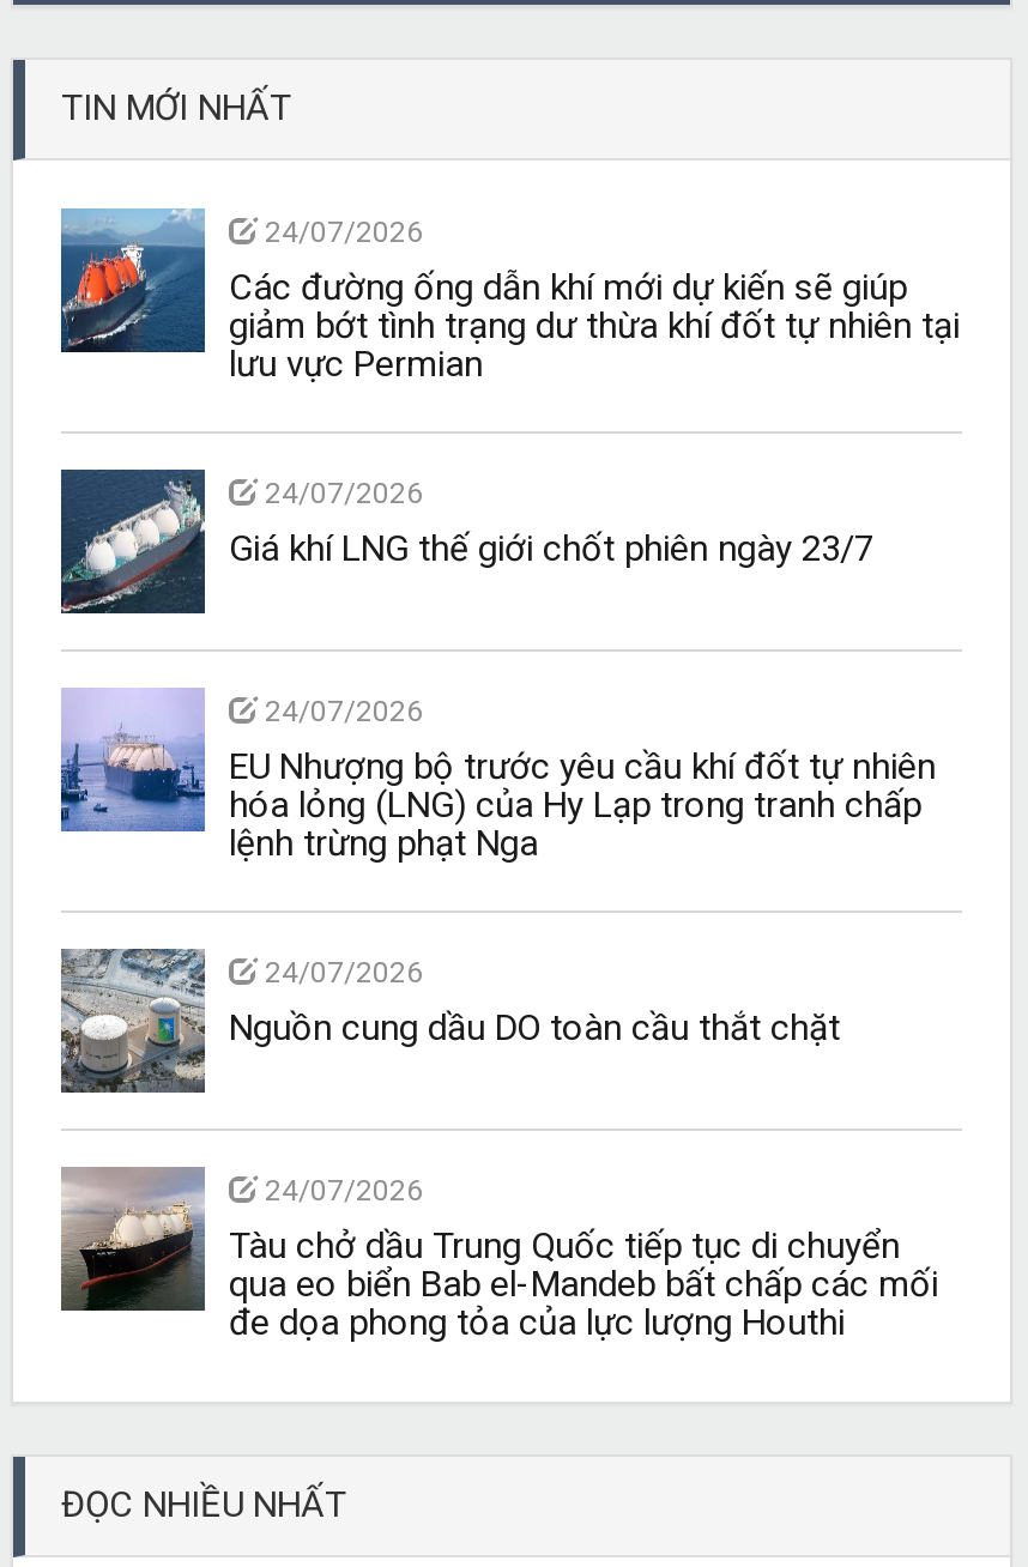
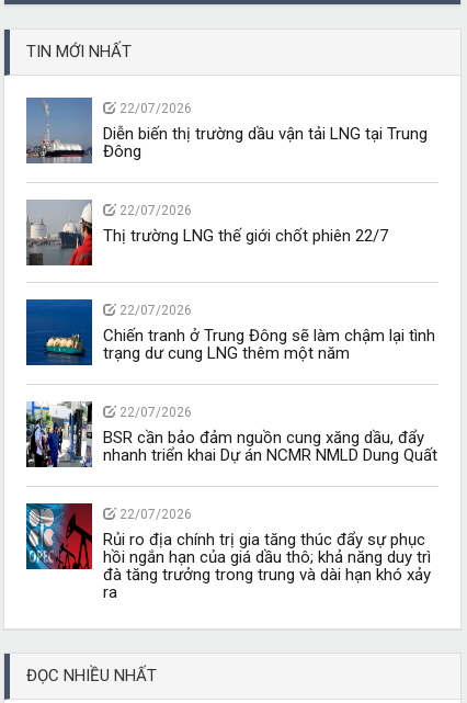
- [image]
- 24/07/2026
- Các đường ống dẫn khí mới dự kiến sẽ giúp
- giảm bớt tình trạng dư thừa khí đốt tự nhiên tại
- lưu vực Permian
+ [image]
+ 22/07/2026
+ Diễn biến thị trường dầu vận tải LNG tại Trung
+ Đông

- [image]
- 24/07/2026
- Giá khí LNG thế giới chốt phiên ngày 23/7
+ [image]
+ 22/07/2026
+ Thị trường LNG thế giới chốt phiên 22/7

- [image]
- 24/07/2026
- EU Nhượng bộ trước yêu cầu khí đốt tự nhiên
- hóa lỏng (LNG) của Hy Lạp trong tranh chấp
- lệnh trừng phạt Nga
+ [image]
+ 22/07/2026
+ Chiến tranh ở Trung Đông sẽ làm chậm lại tình
+ trạng dư cung LNG thêm một năm

- [image]
- 24/07/2026
- Nguồn cung dầu DO toàn cầu thắt chặt
+ [image]
+ 22/07/2026
+ BSR cần bảo đảm nguồn cung xăng dầu, đẩy
+ nhanh triển khai Dự án NCMR NMLD Dung Quất

- [image]
- 24/07/2026
- Tàu chở dầu Trung Quốc tiếp tục di chuyển
- qua eo biển Bab el-Mandeb bất chấp các mối
- đe dọa phong tỏa của lực lượng Houthi
+ [image]
+ 22/07/2026
+ Rủi ro địa chính trị gia tăng thúc đẩy sự phục
+ hồi ngắn hạn của giá dầu thô; khả năng duy trì
+ đà tăng trưởng trong trung và dài hạn khó xảy
+ ra
